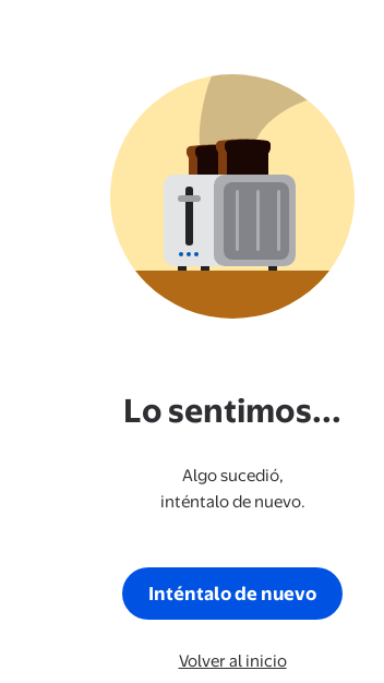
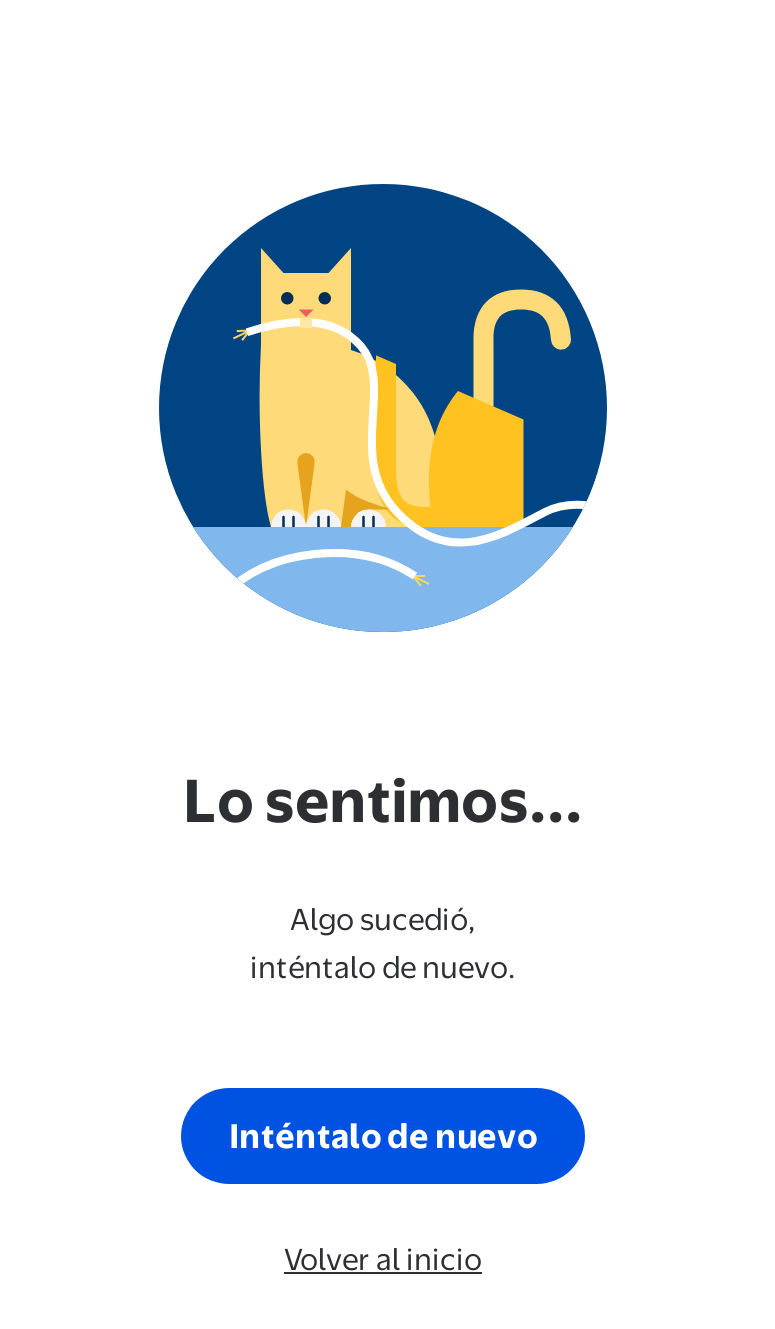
- [image]
+ [image]
